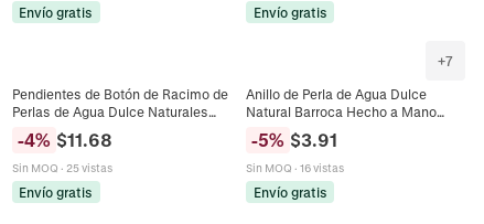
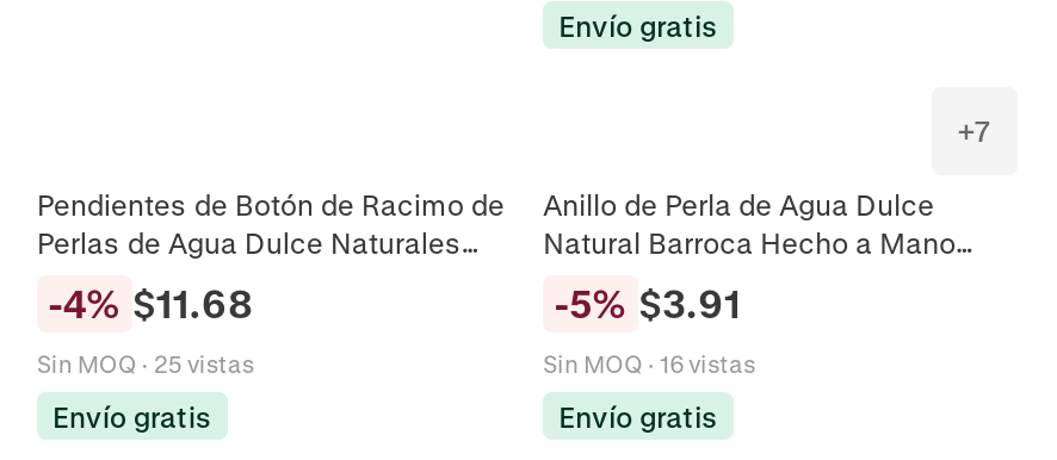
- Envío gratis
